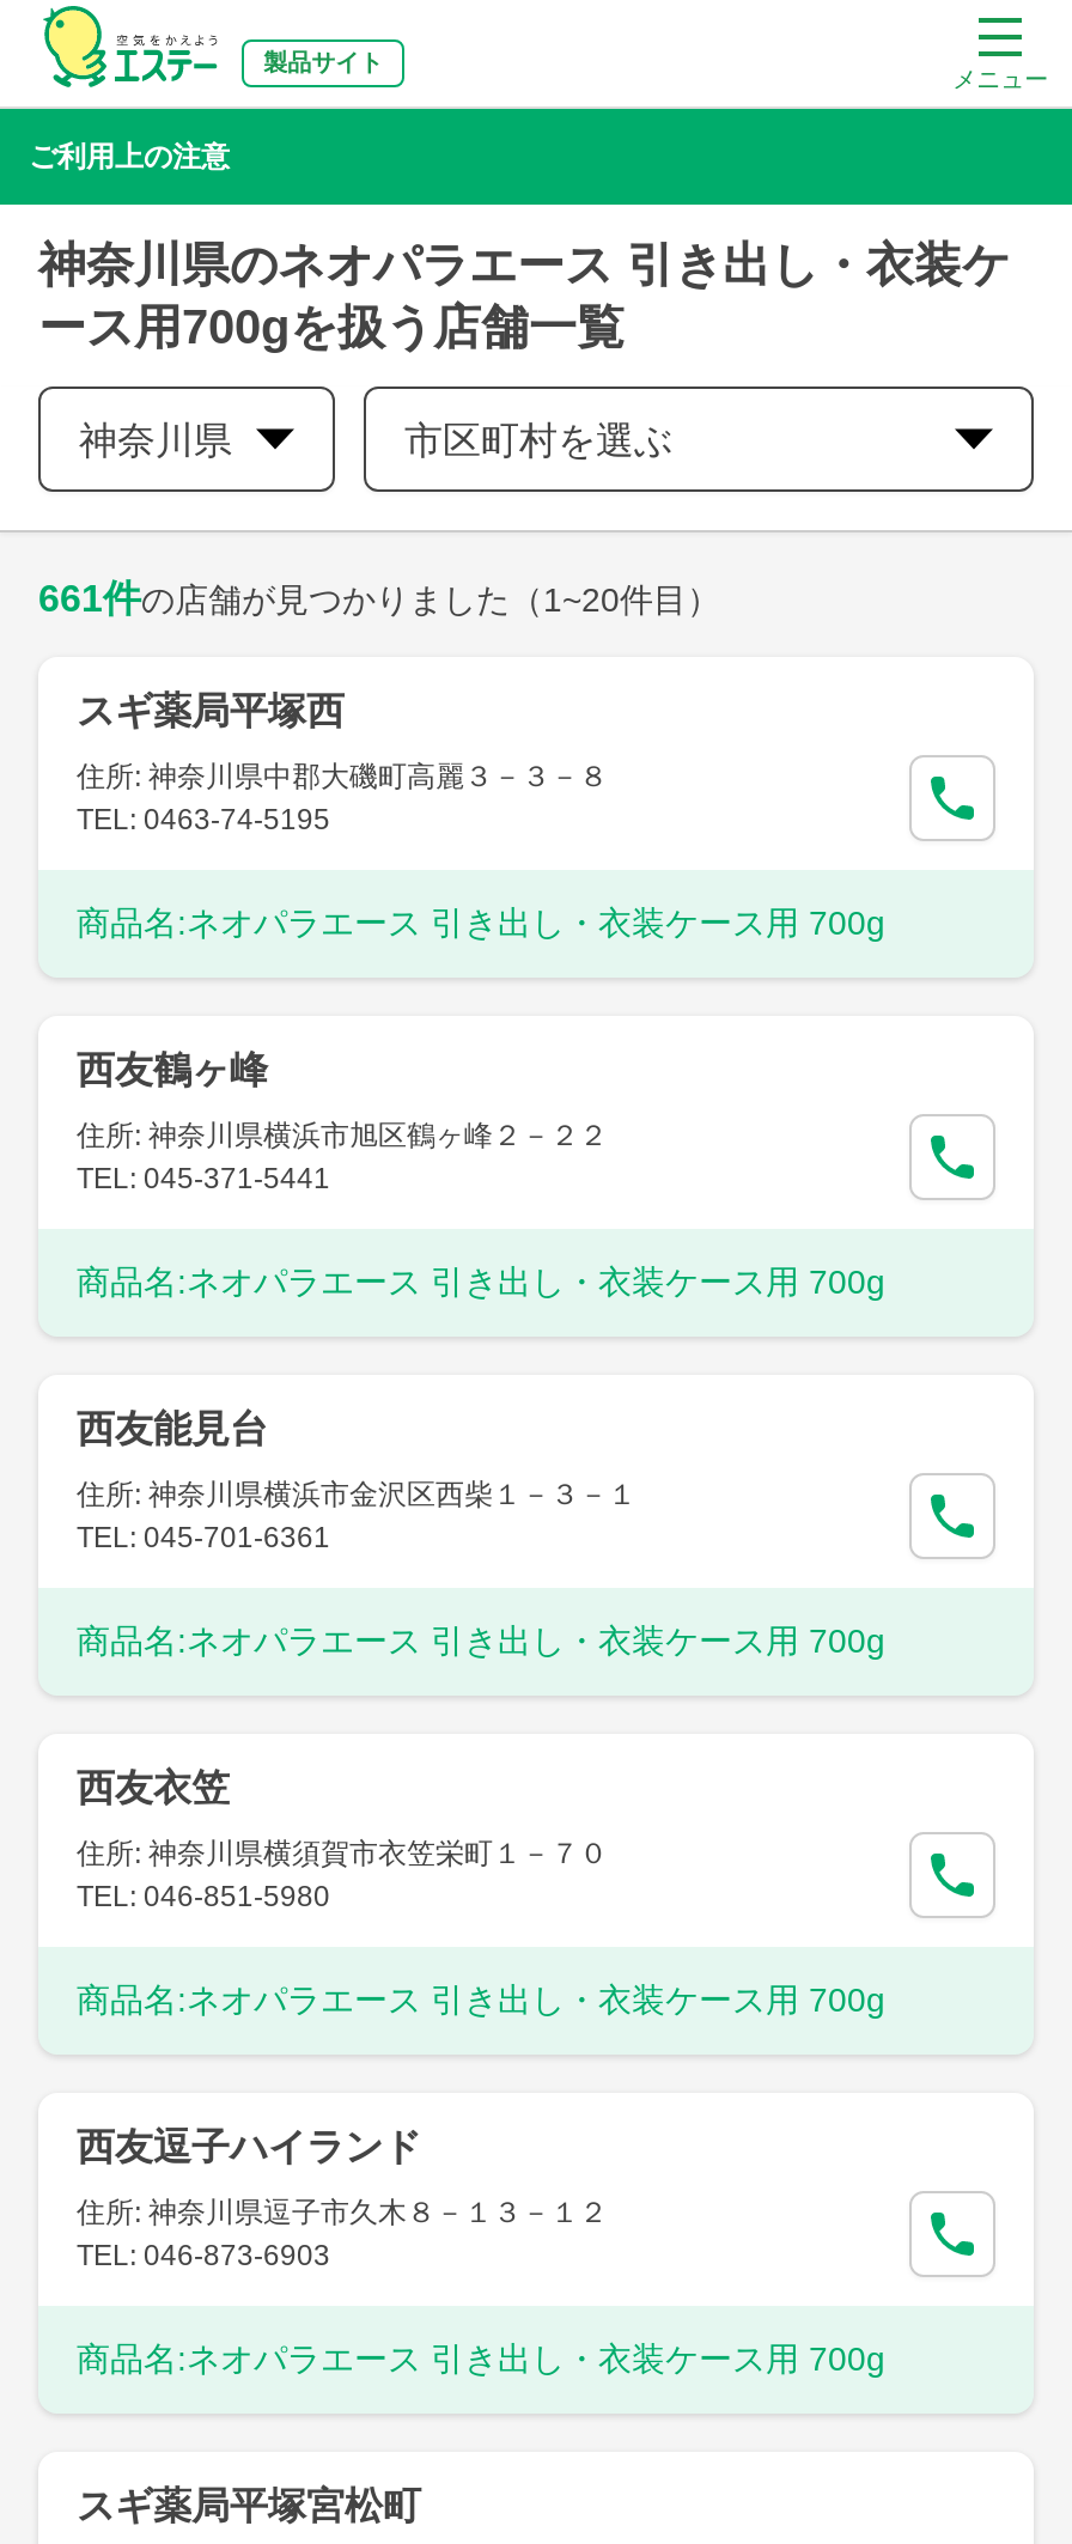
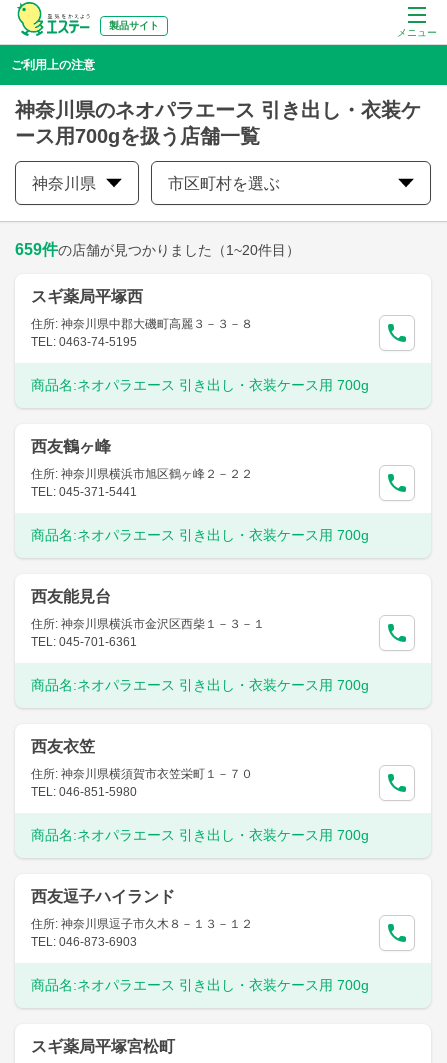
- 661件の店舗が見つかりました（1~20件目）
+ 659件の店舗が見つかりました（1~20件目）
